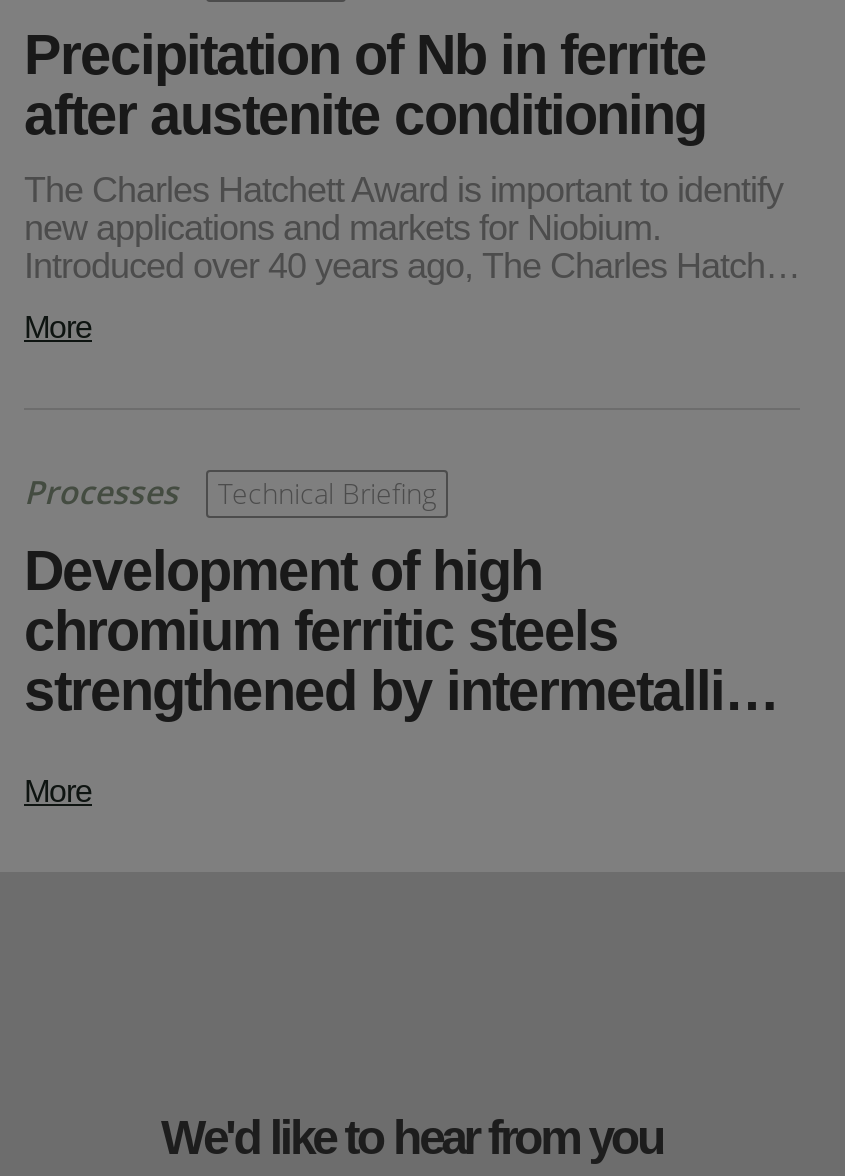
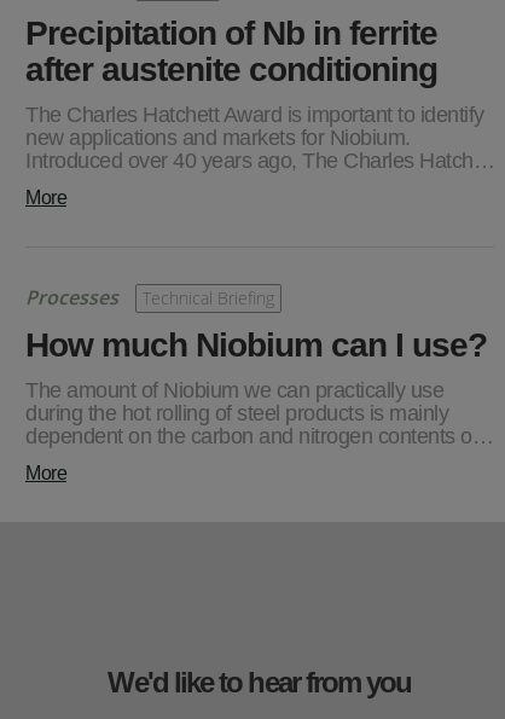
- Development of high
- chromium ferritic steels
- strengthened by intermetalli…
+ How much Niobium can I use?
+ The amount of Niobium we can practically use
+ during the hot rolling of steel products is mainly
+ dependent on the carbon and nitrogen contents o…
